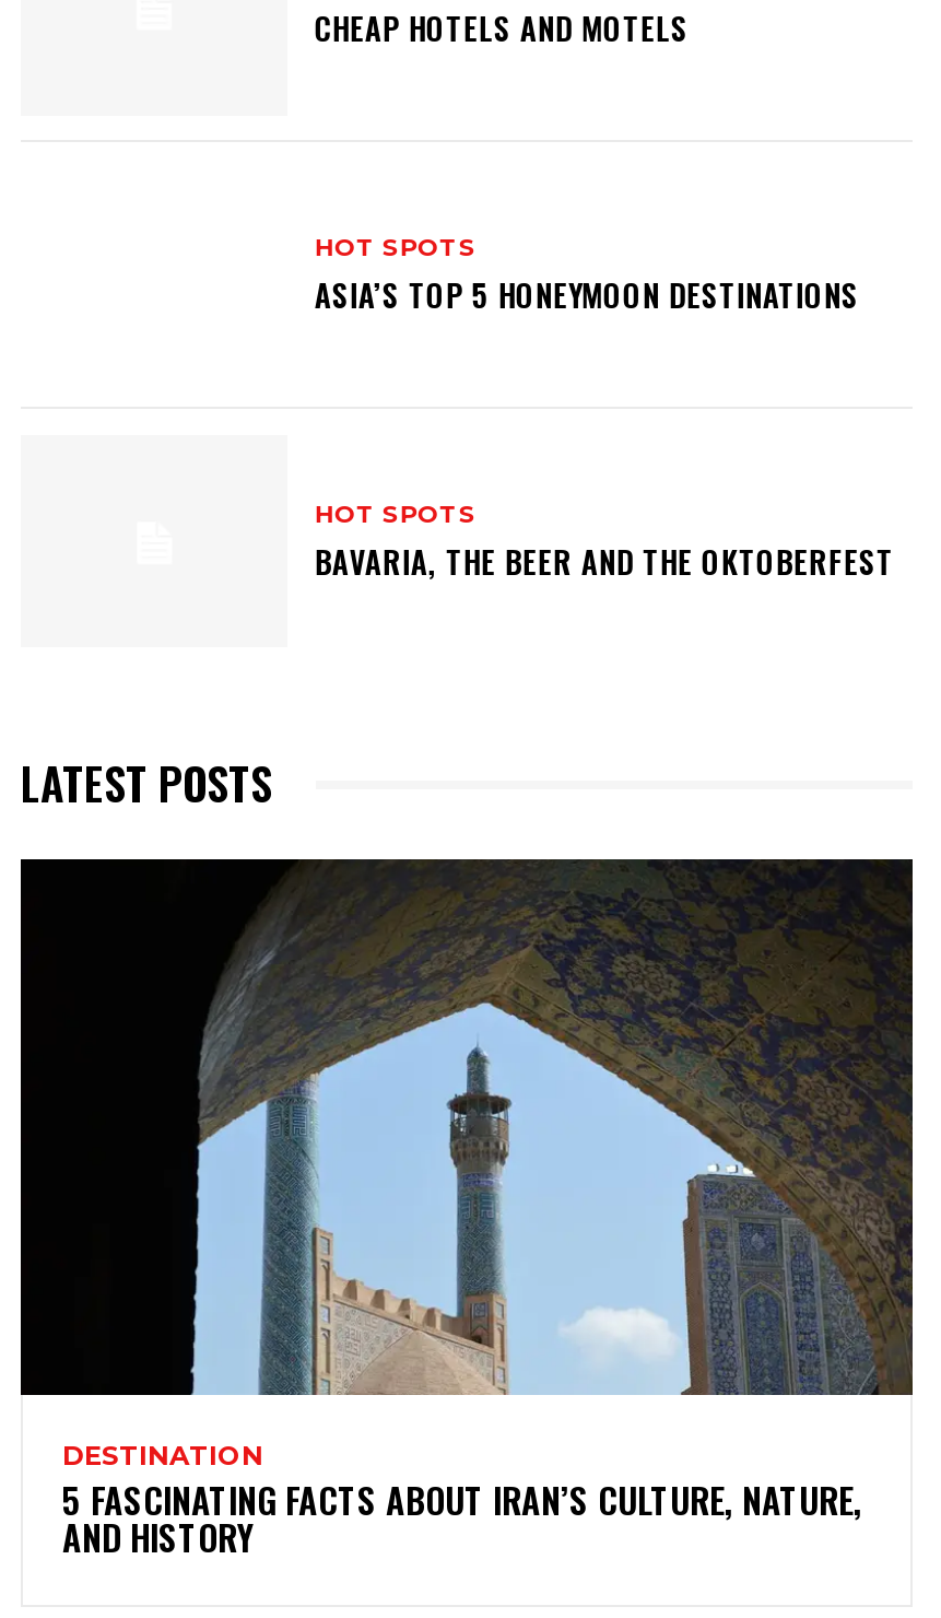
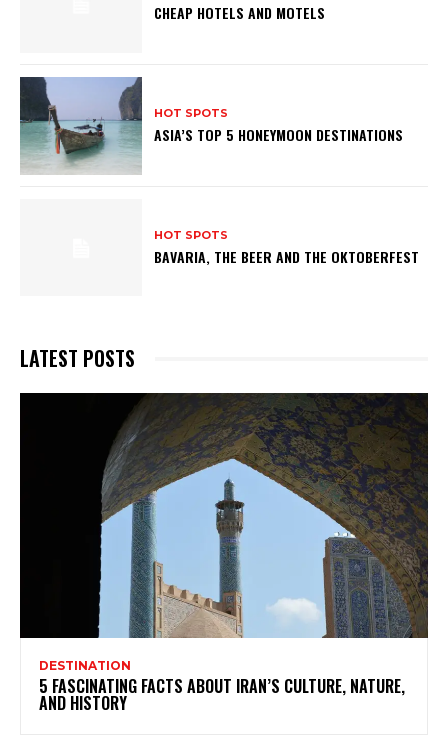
+ [image]
